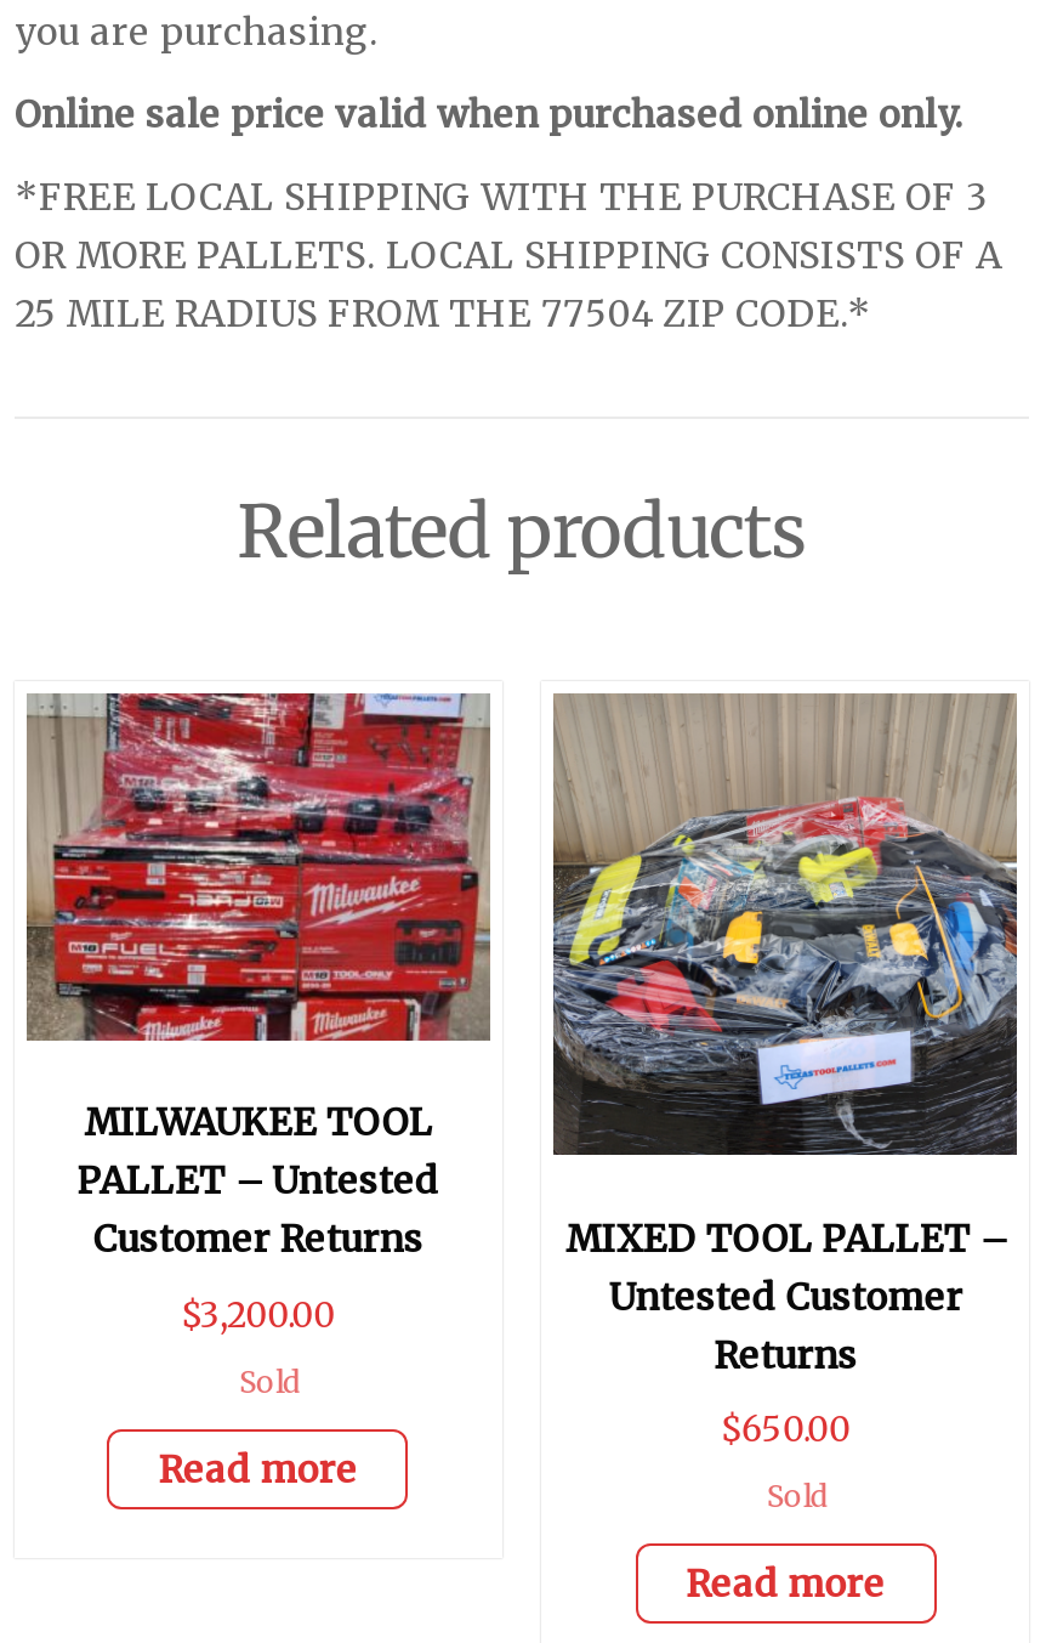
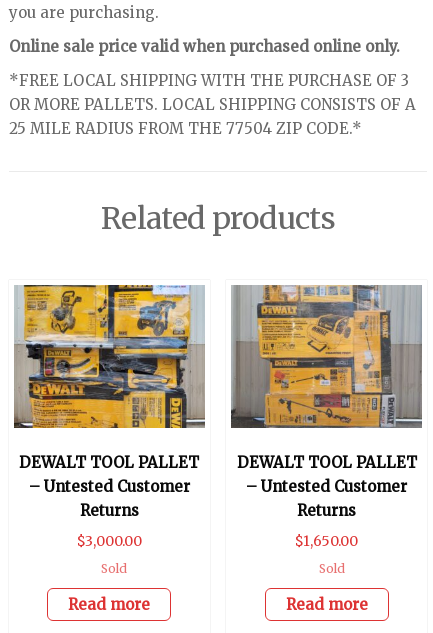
- [image]
- MILWAUKEE TOOL
- PALLET – Untested
- Customer Returns
+ [image]
+ DEWALT TOOL PALLET
+ – Untested Customer
+ Returns

- [image]
+ [image]

- MIXED TOOL PALLET –
- Untested Customer
+ DEWALT TOOL PALLET
+ – Untested Customer

- $3,200.00
+ $3,000.00

- $650.00
+ $1,650.00
